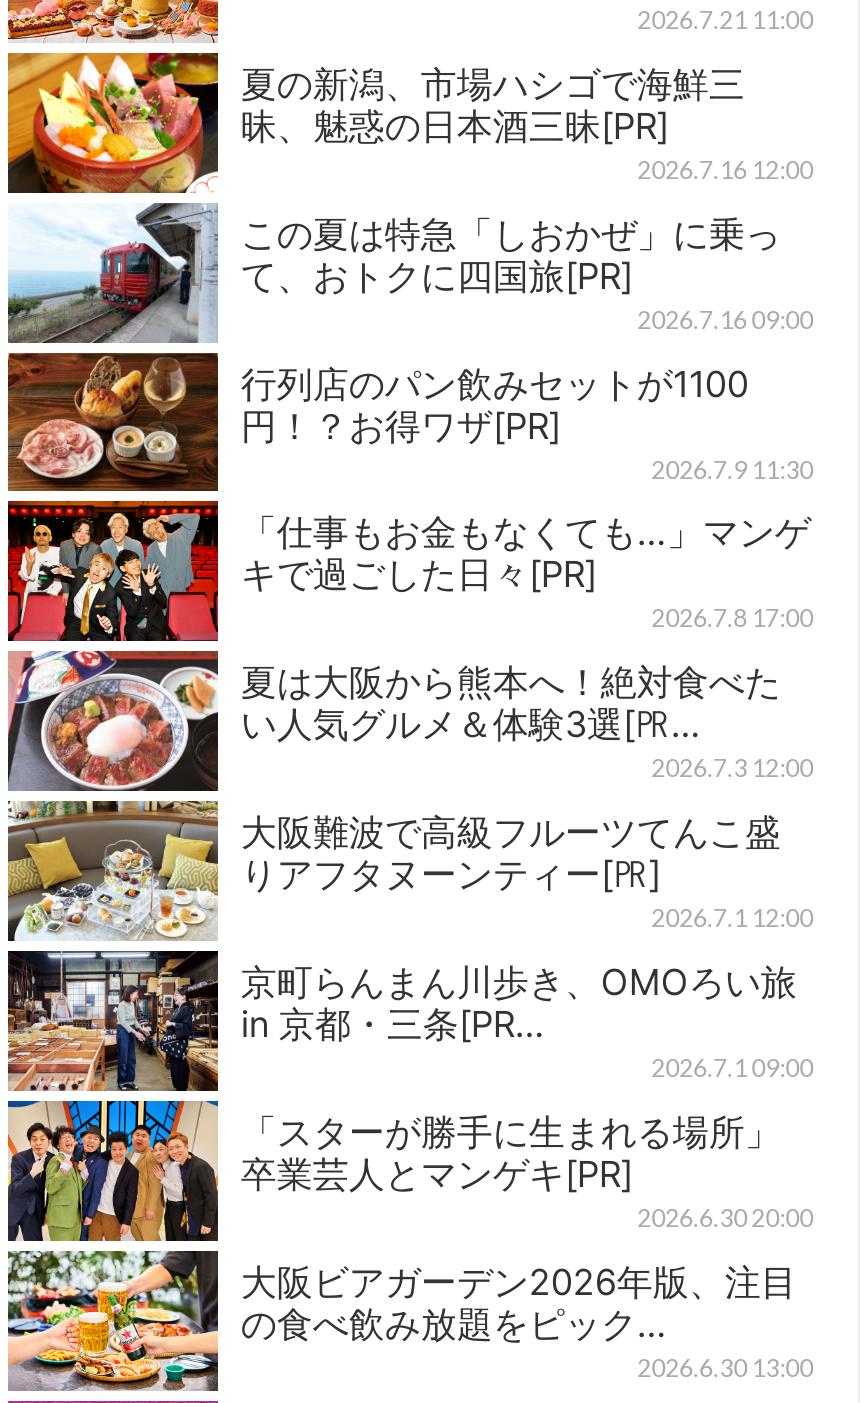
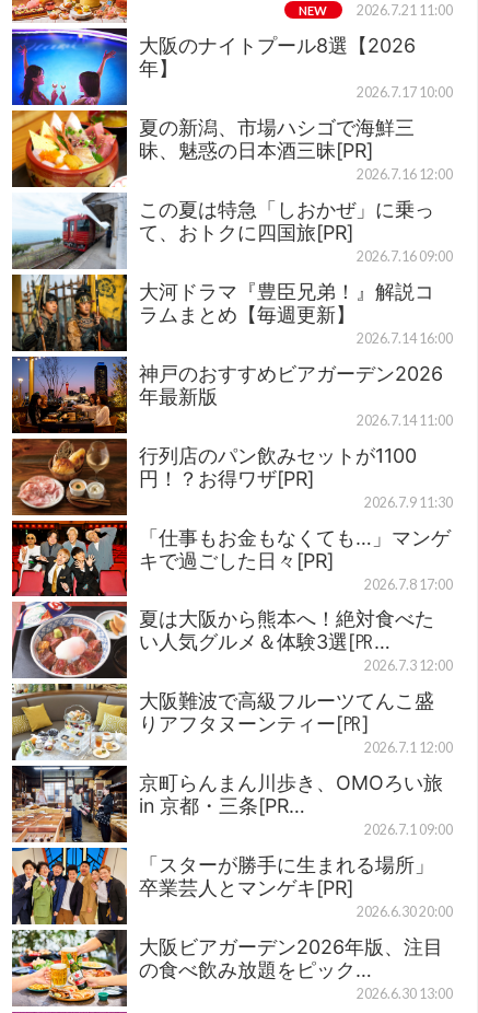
+ [image]
+ 大阪のナイトプール8選【2026
+ 年】
+ 2026.7.17 10:00

+ NEW

+ [image]
+ 大河ドラマ『豊臣兄弟！』解説コ
+ ラムまとめ【毎週更新】
+ 2026.7.14 16:00
+ 神戸のおすすめビアガーデン2026
+ 年最新版
+ 2026.7.14 11:00
